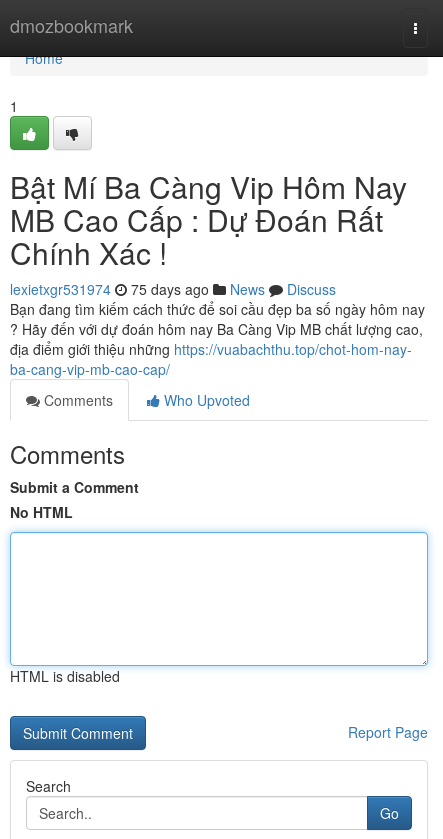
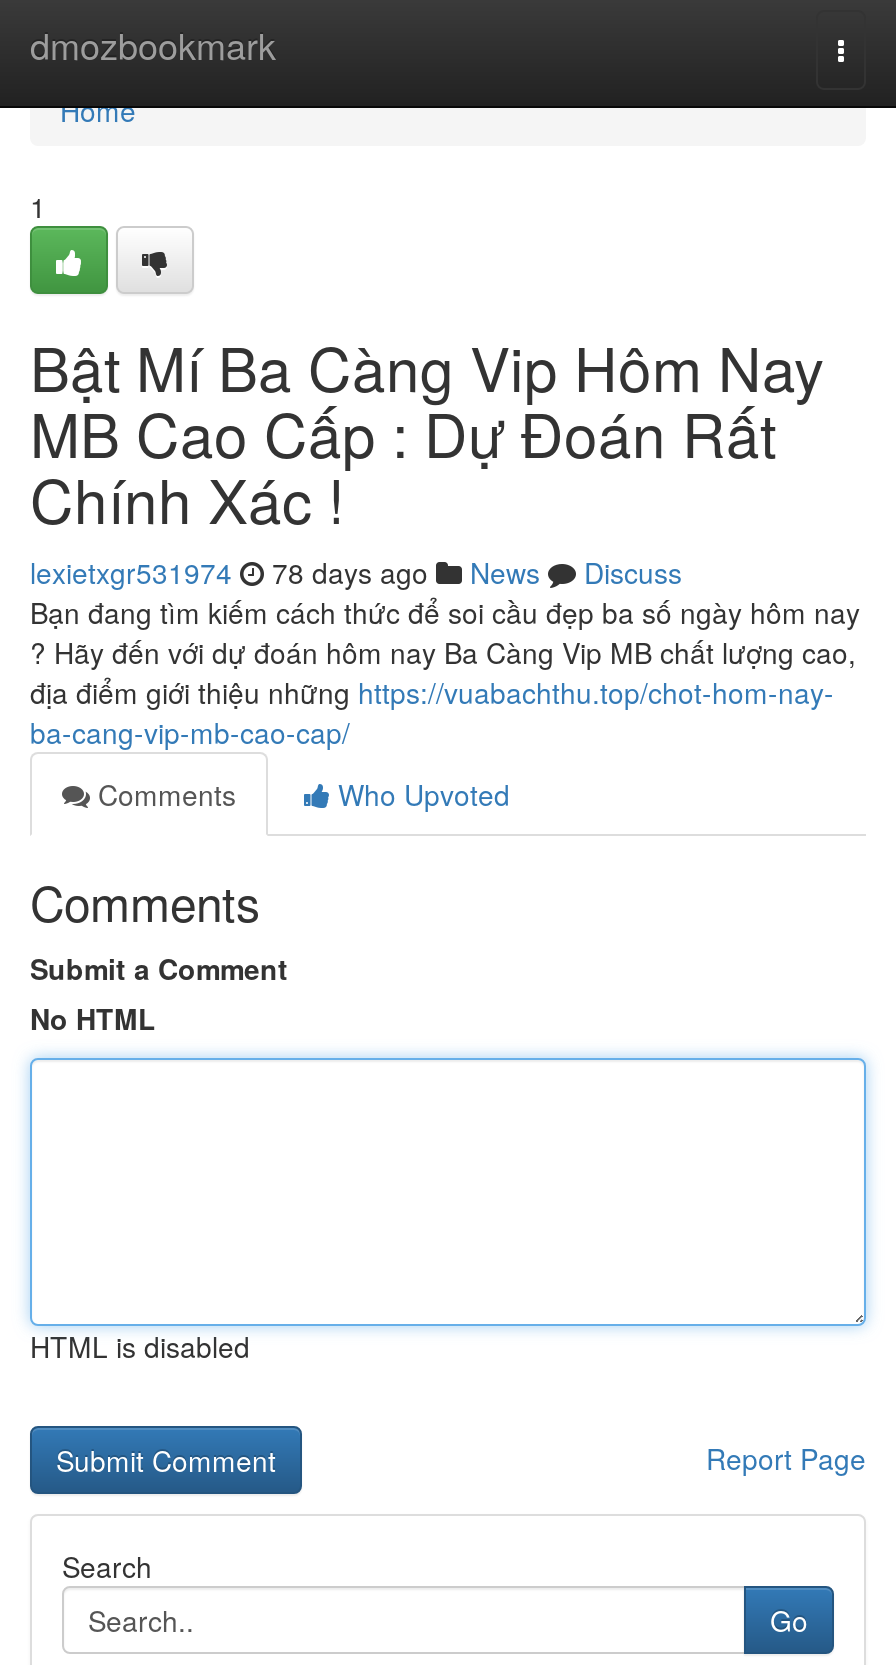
- lexietxgr531974 75 days ago News Discuss
+ lexietxgr531974 78 days ago News Discuss
